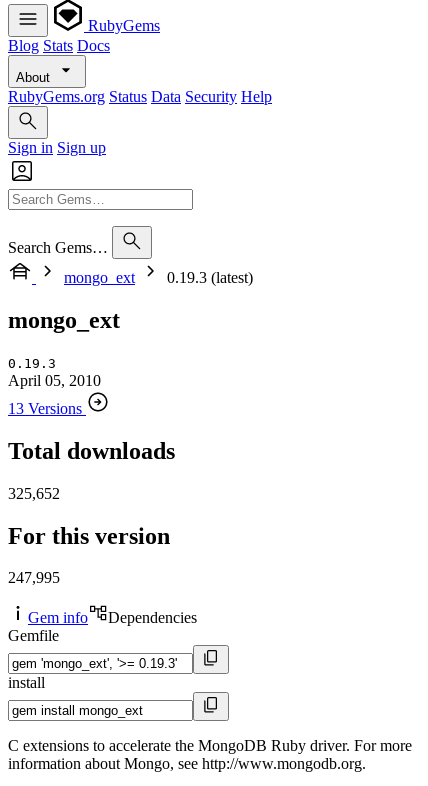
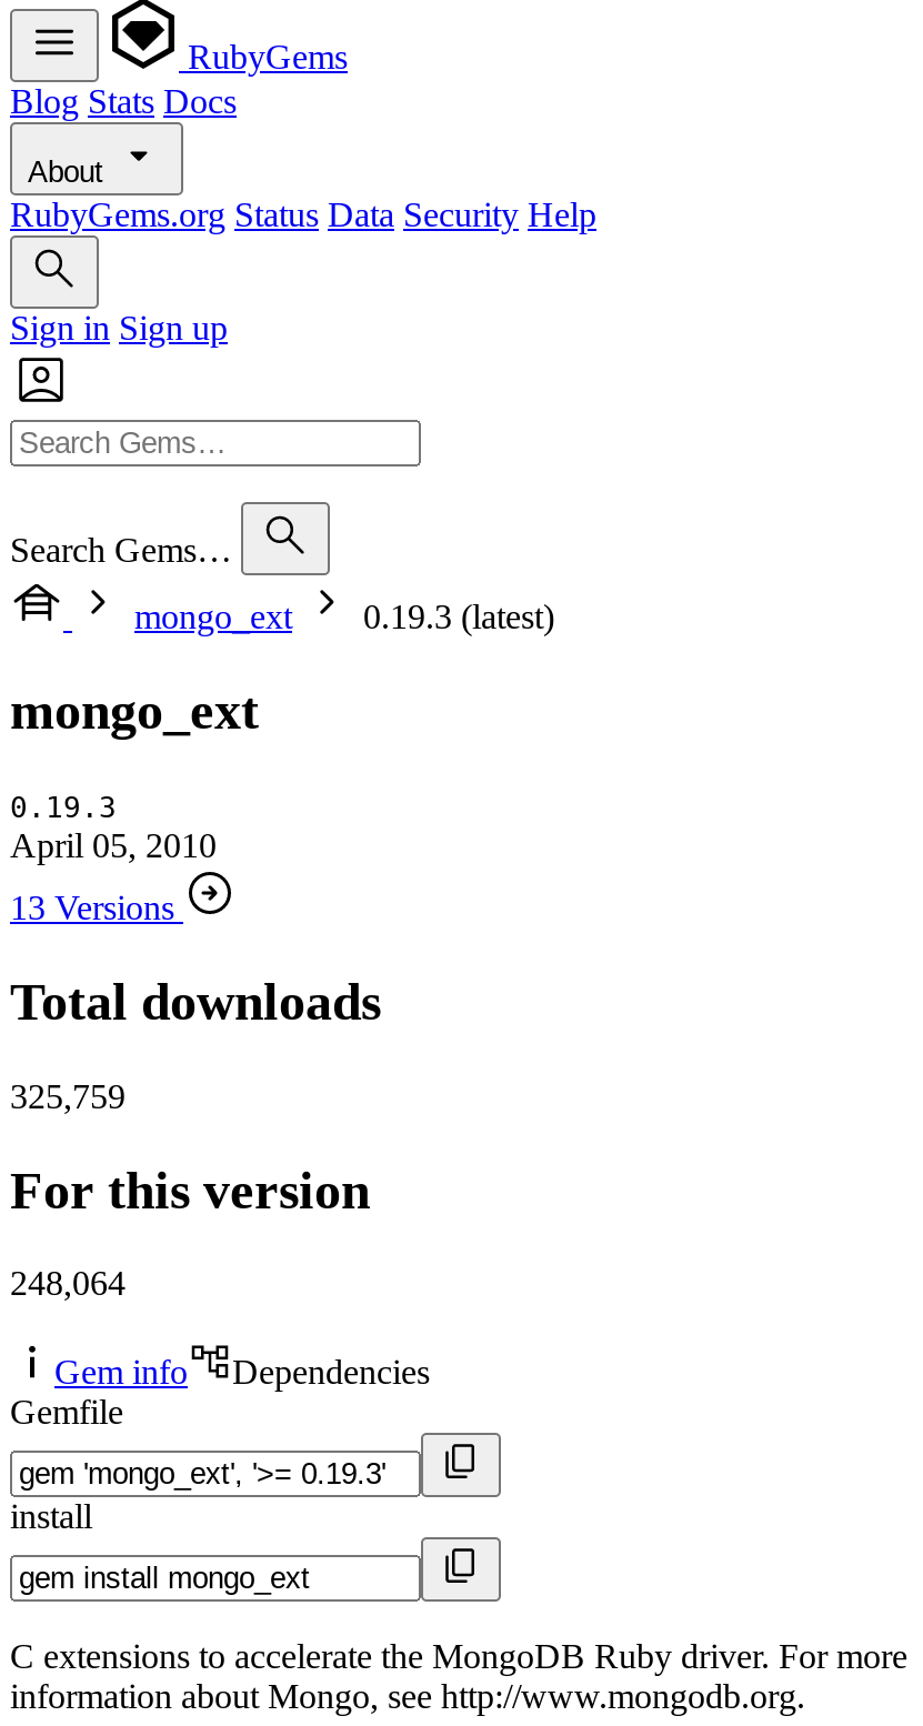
- 325,652
+ 325,759

- 247,995
+ 248,064
